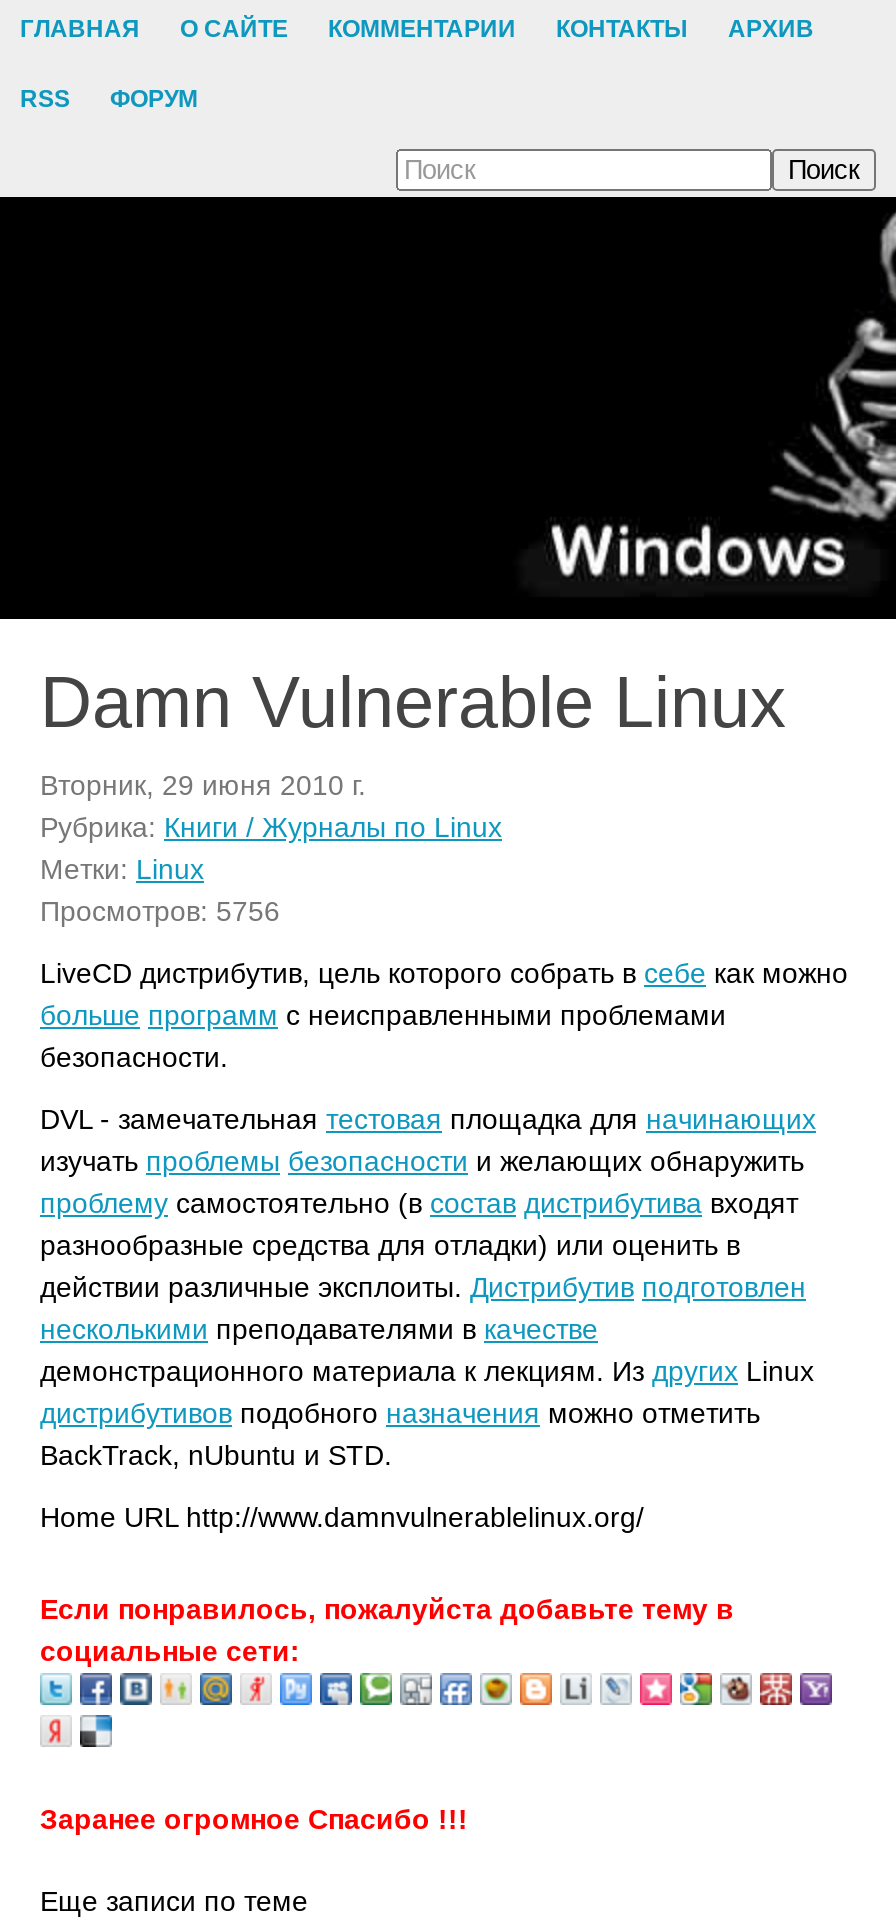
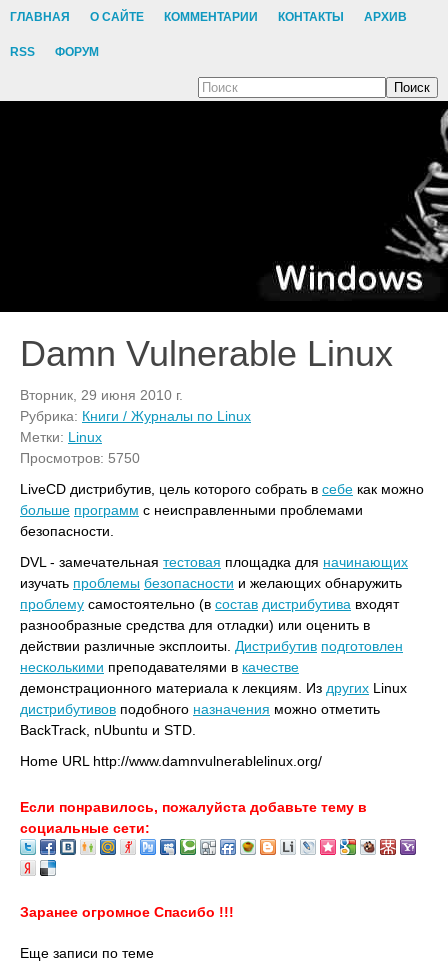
- Просмотров: 5756
+ Просмотров: 5750
